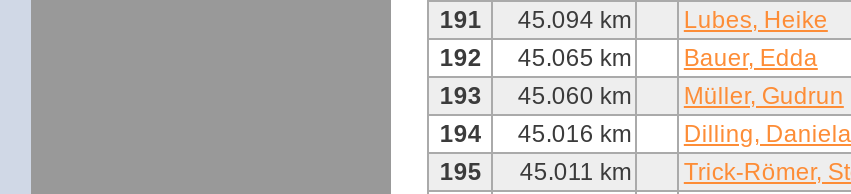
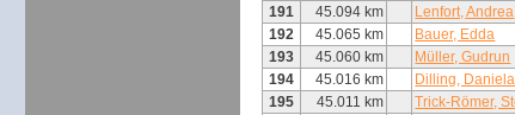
- Lubes, Heike
+ Lenfort, Andrea
